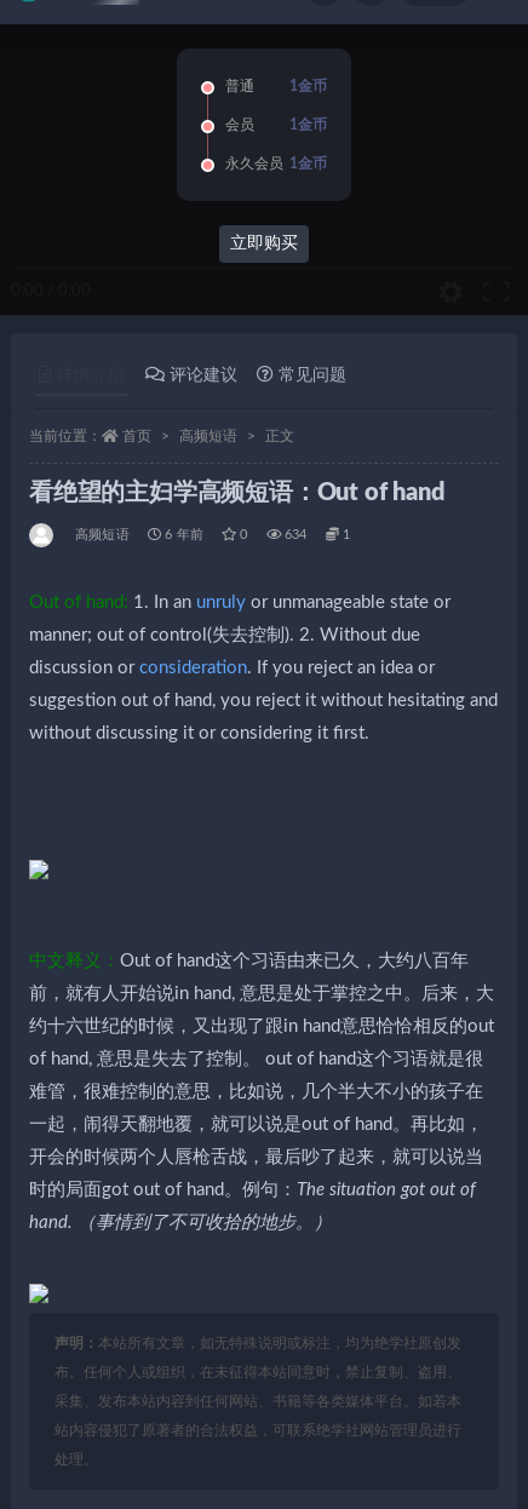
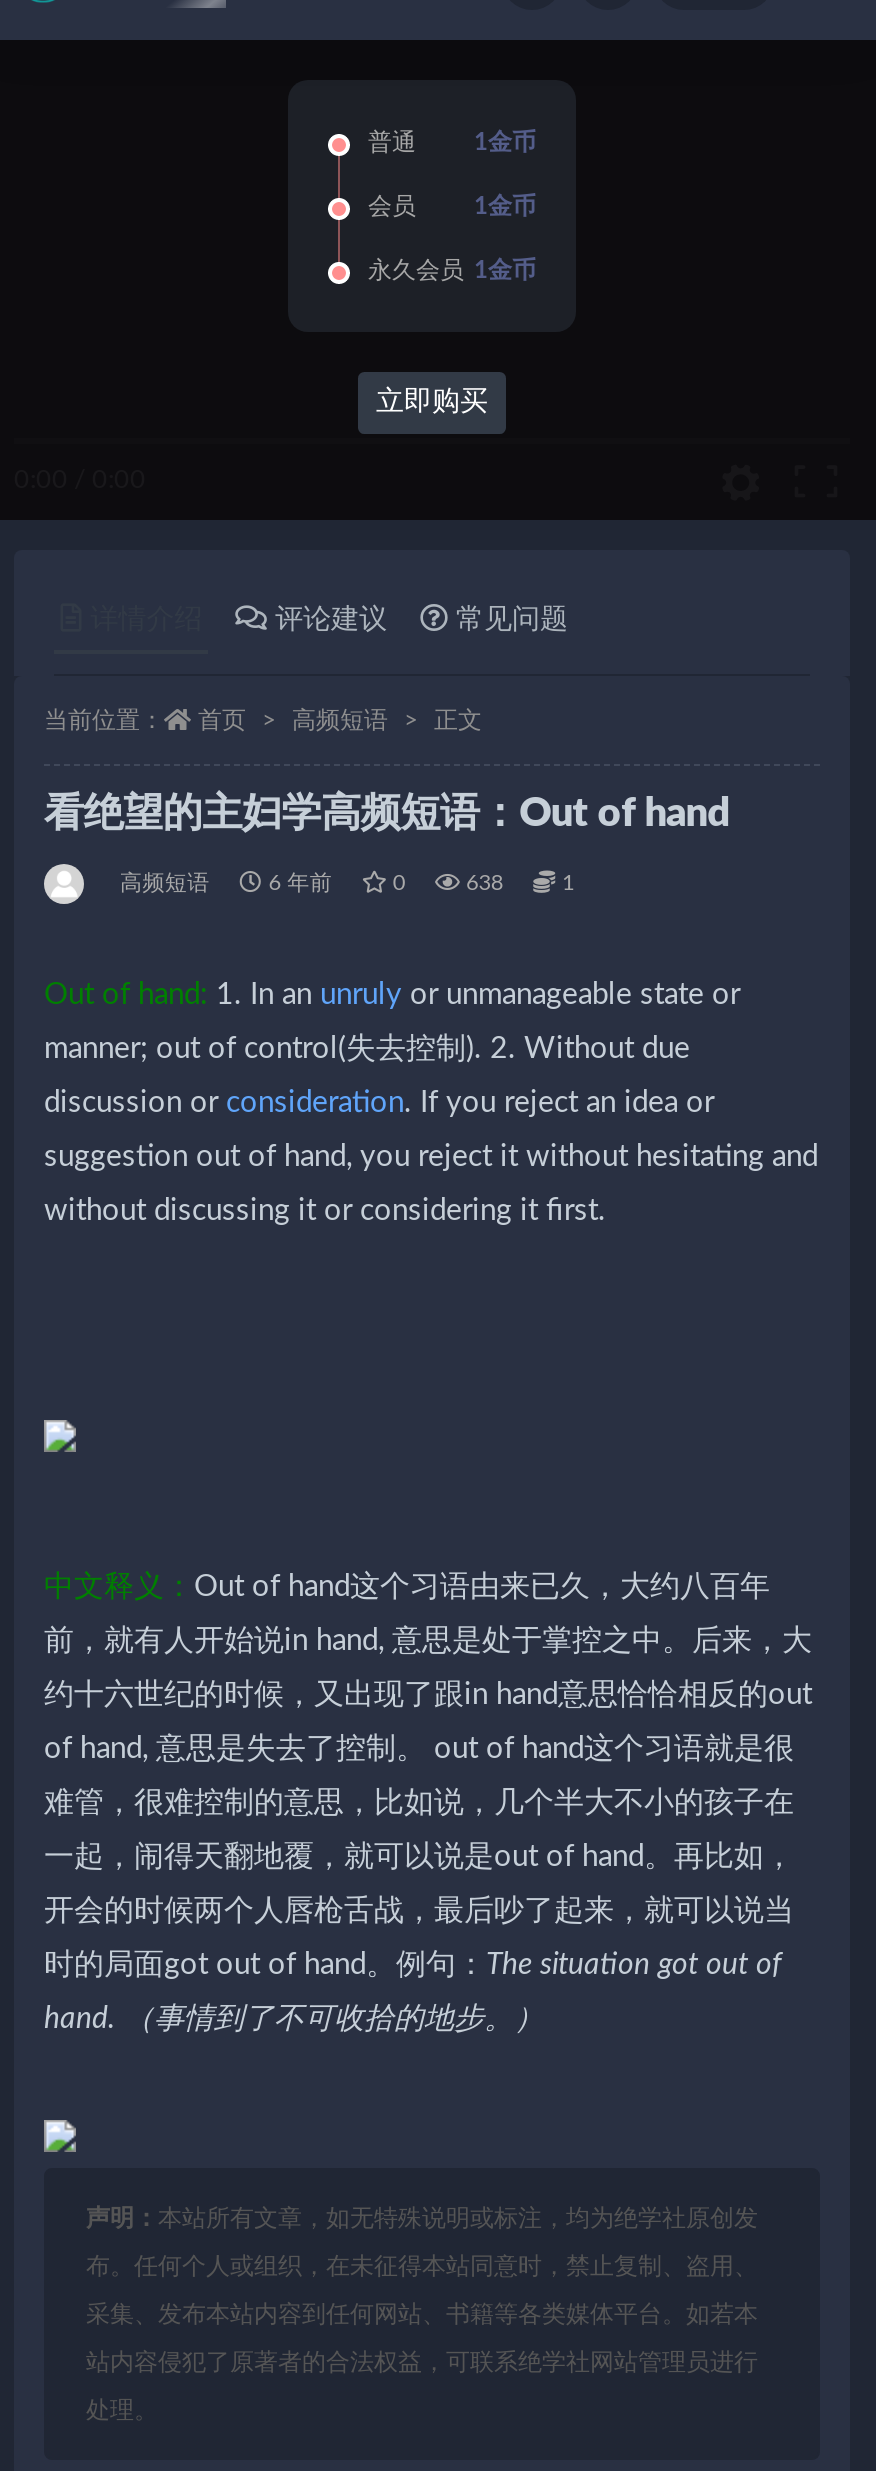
- 634
+ 638
